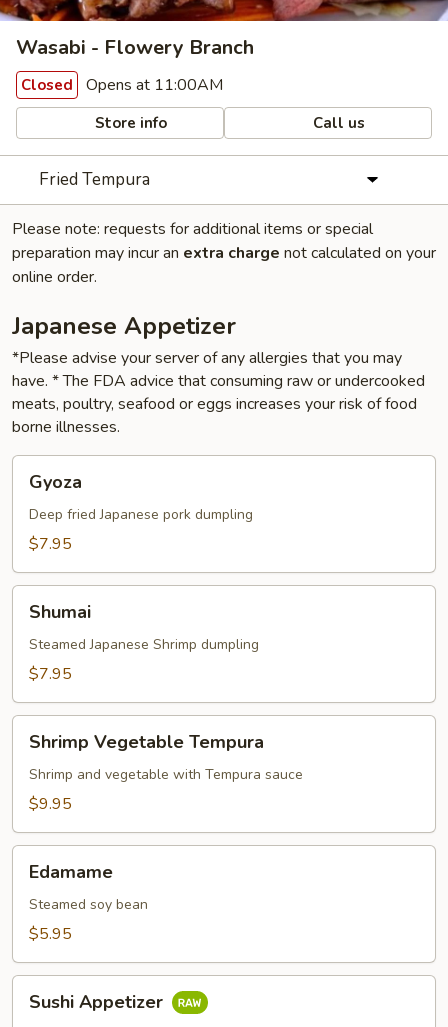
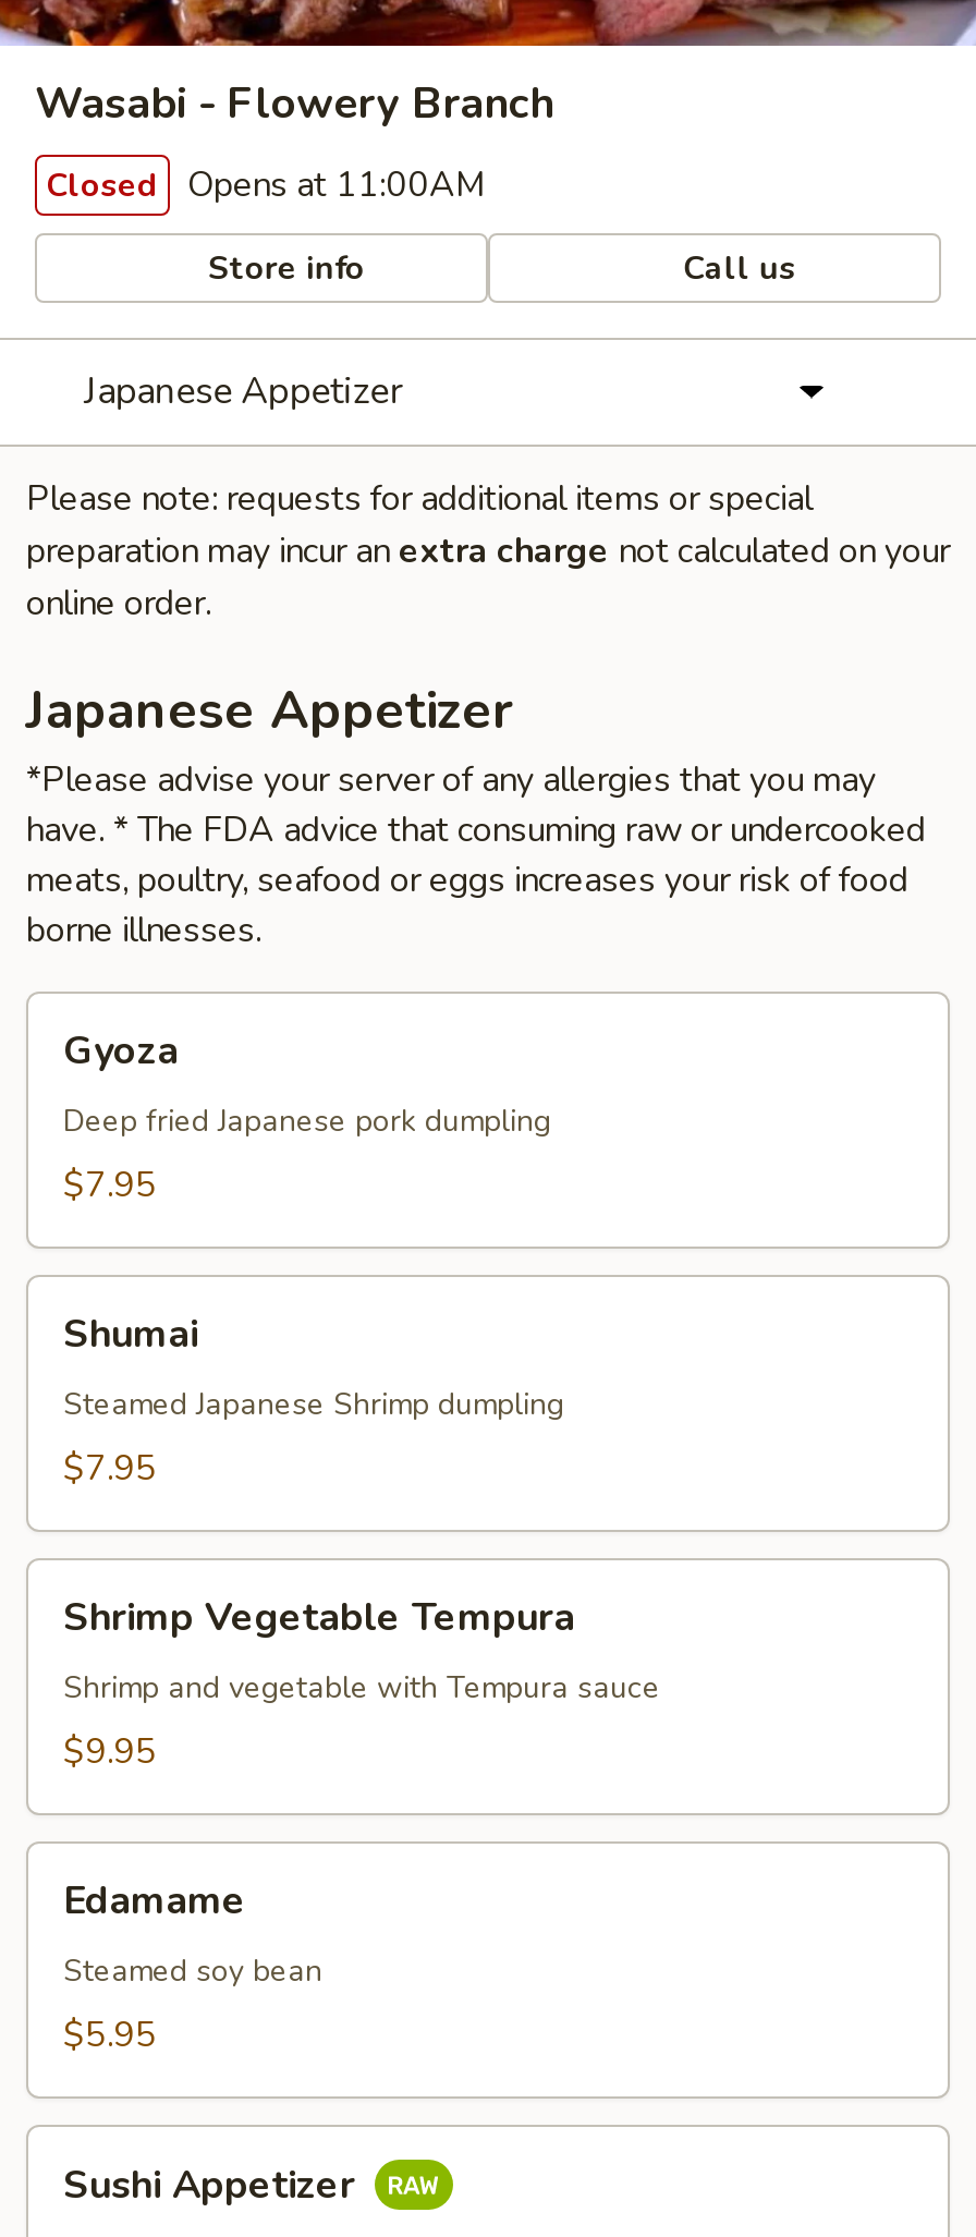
- Fried Tempura
+ Japanese Appetizer
